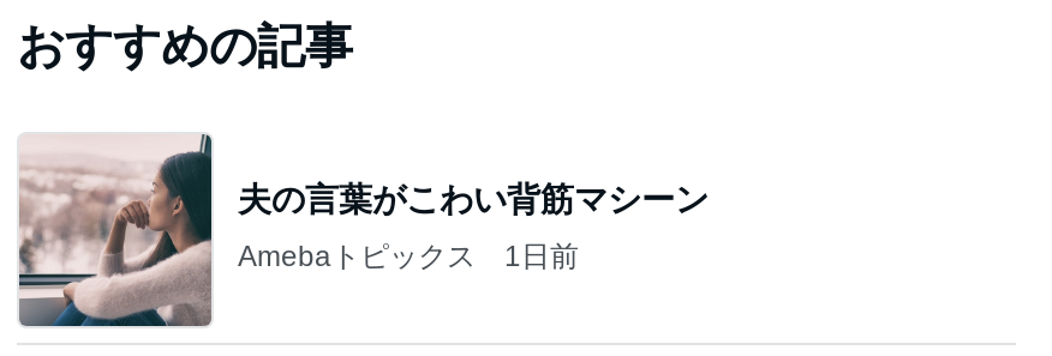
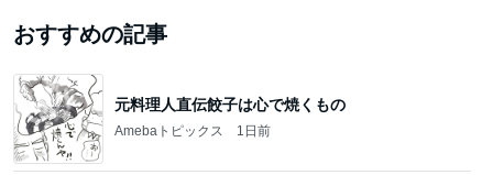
- [image]
- 夫の言葉がこわい背筋マシーン
+ [image]
+ 元料理人直伝餃子は心で焼くもの
